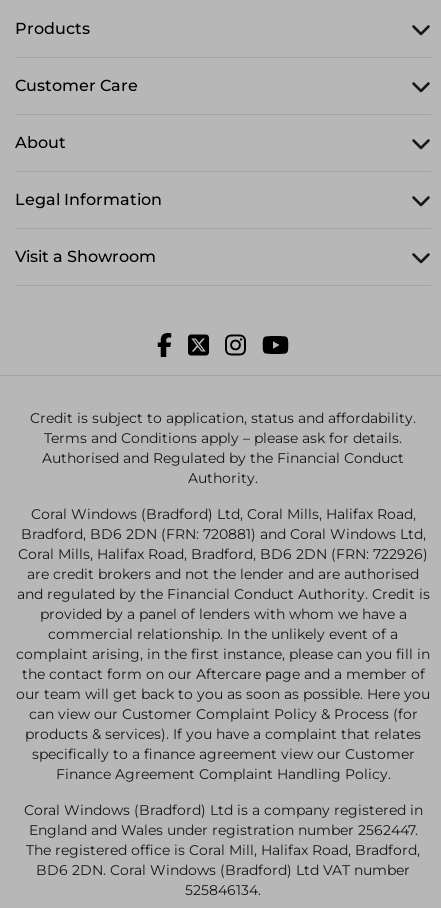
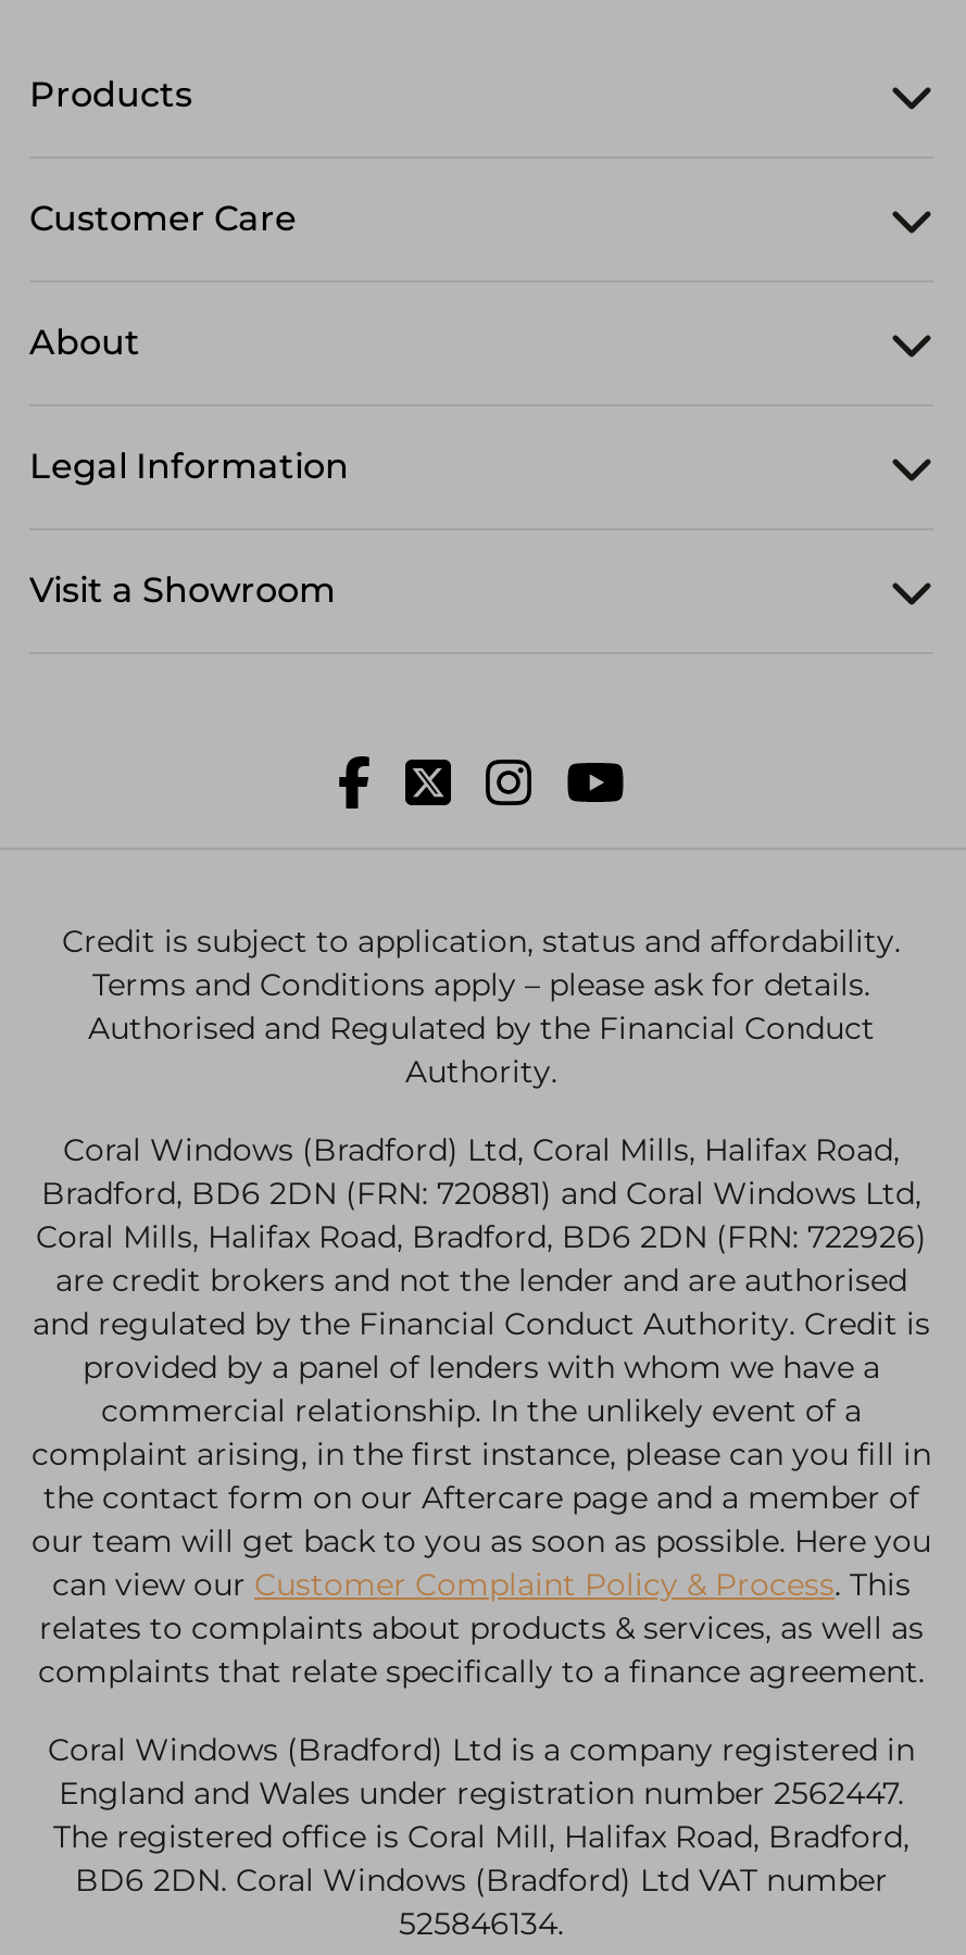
- can view our Customer Complaint Policy & Process (for
- products & services). If you have a complaint that relates
- specifically to a finance agreement view our Customer
- Finance Agreement Complaint Handling Policy.
+ can view our Customer Complaint Policy & Process. This
+ relates to complaints about products & services, as well as
+ complaints that relate specifically to a finance agreement.
